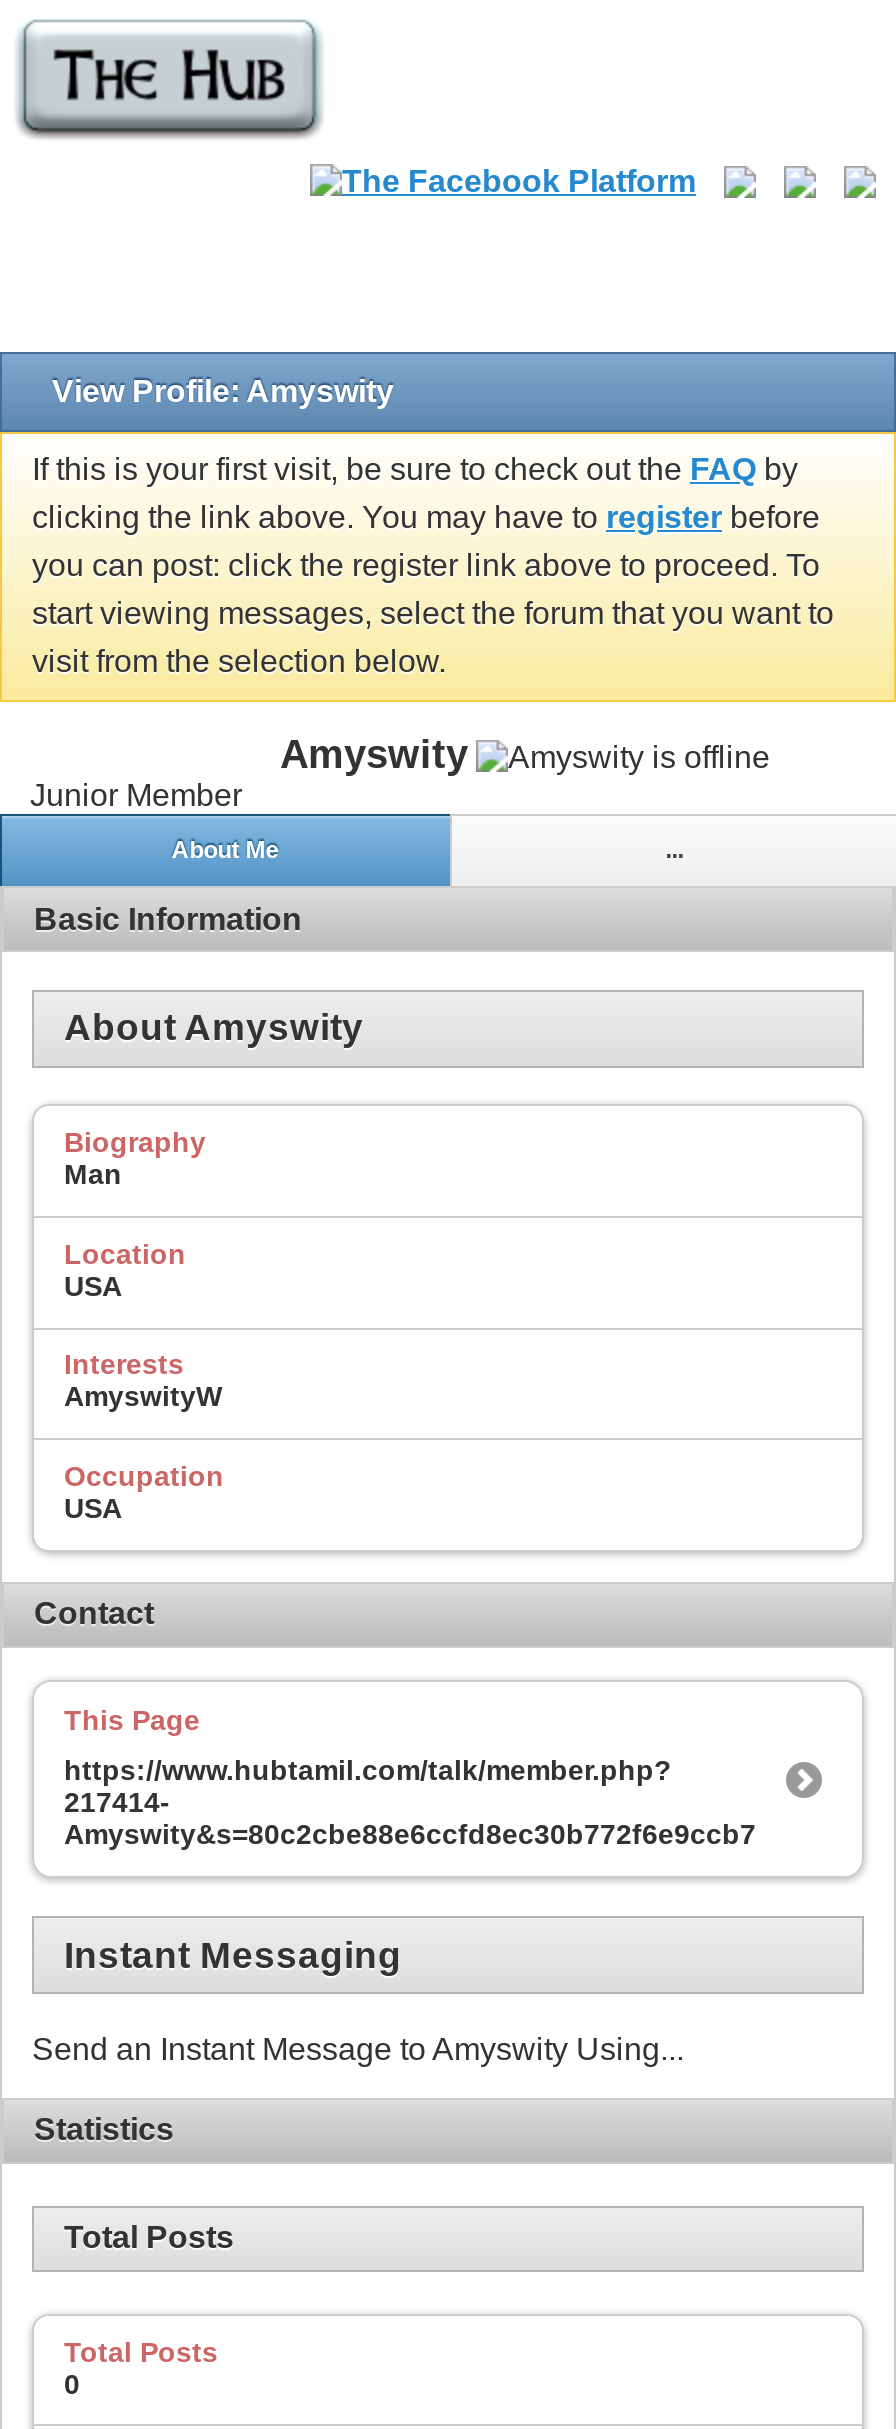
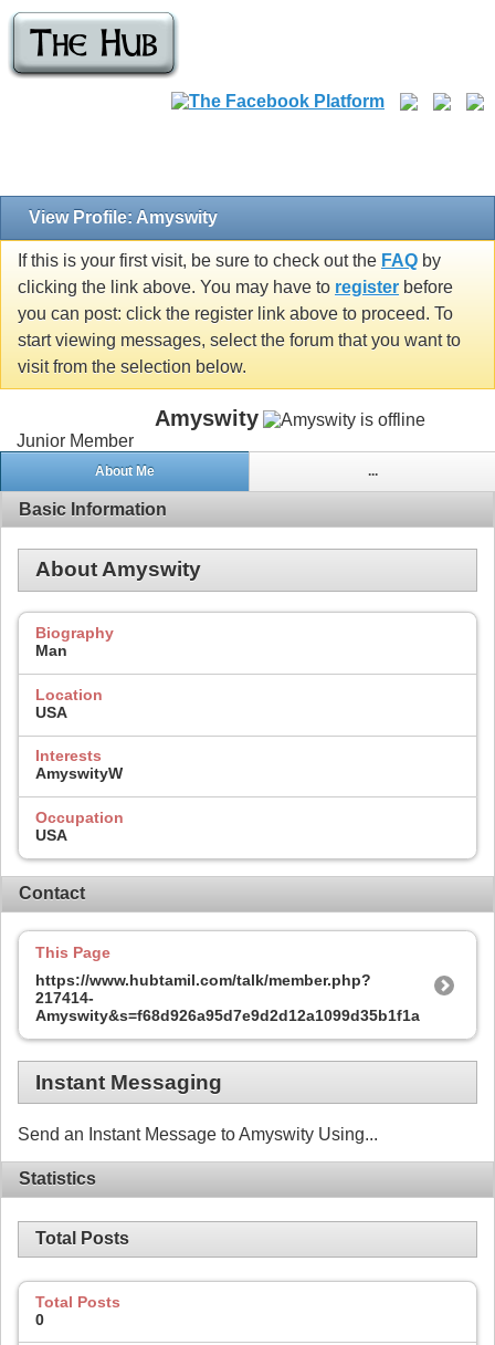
- Amyswity&s=80c2cbe88e6ccfd8ec30b772f6e9ccb7
+ Amyswity&s=f68d926a95d7e9d2d12a1099d35b1f1a
